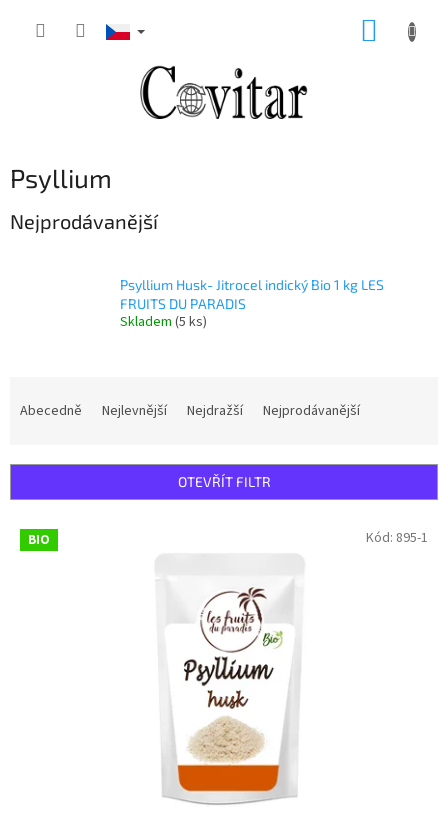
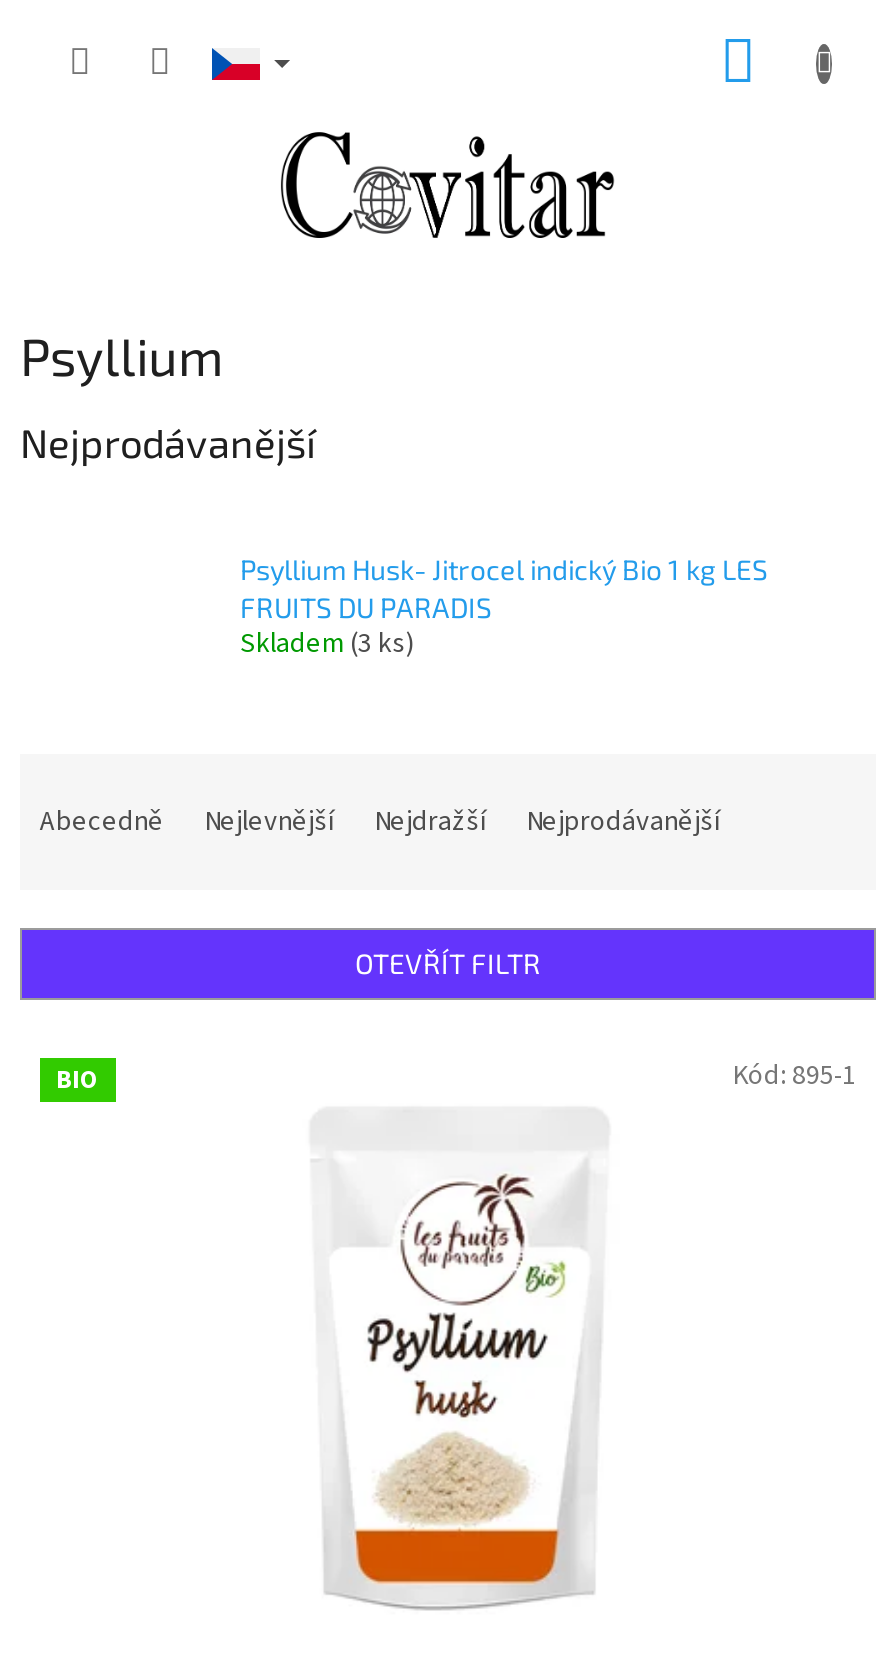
- Skladem (5 ks)
+ Skladem (3 ks)
